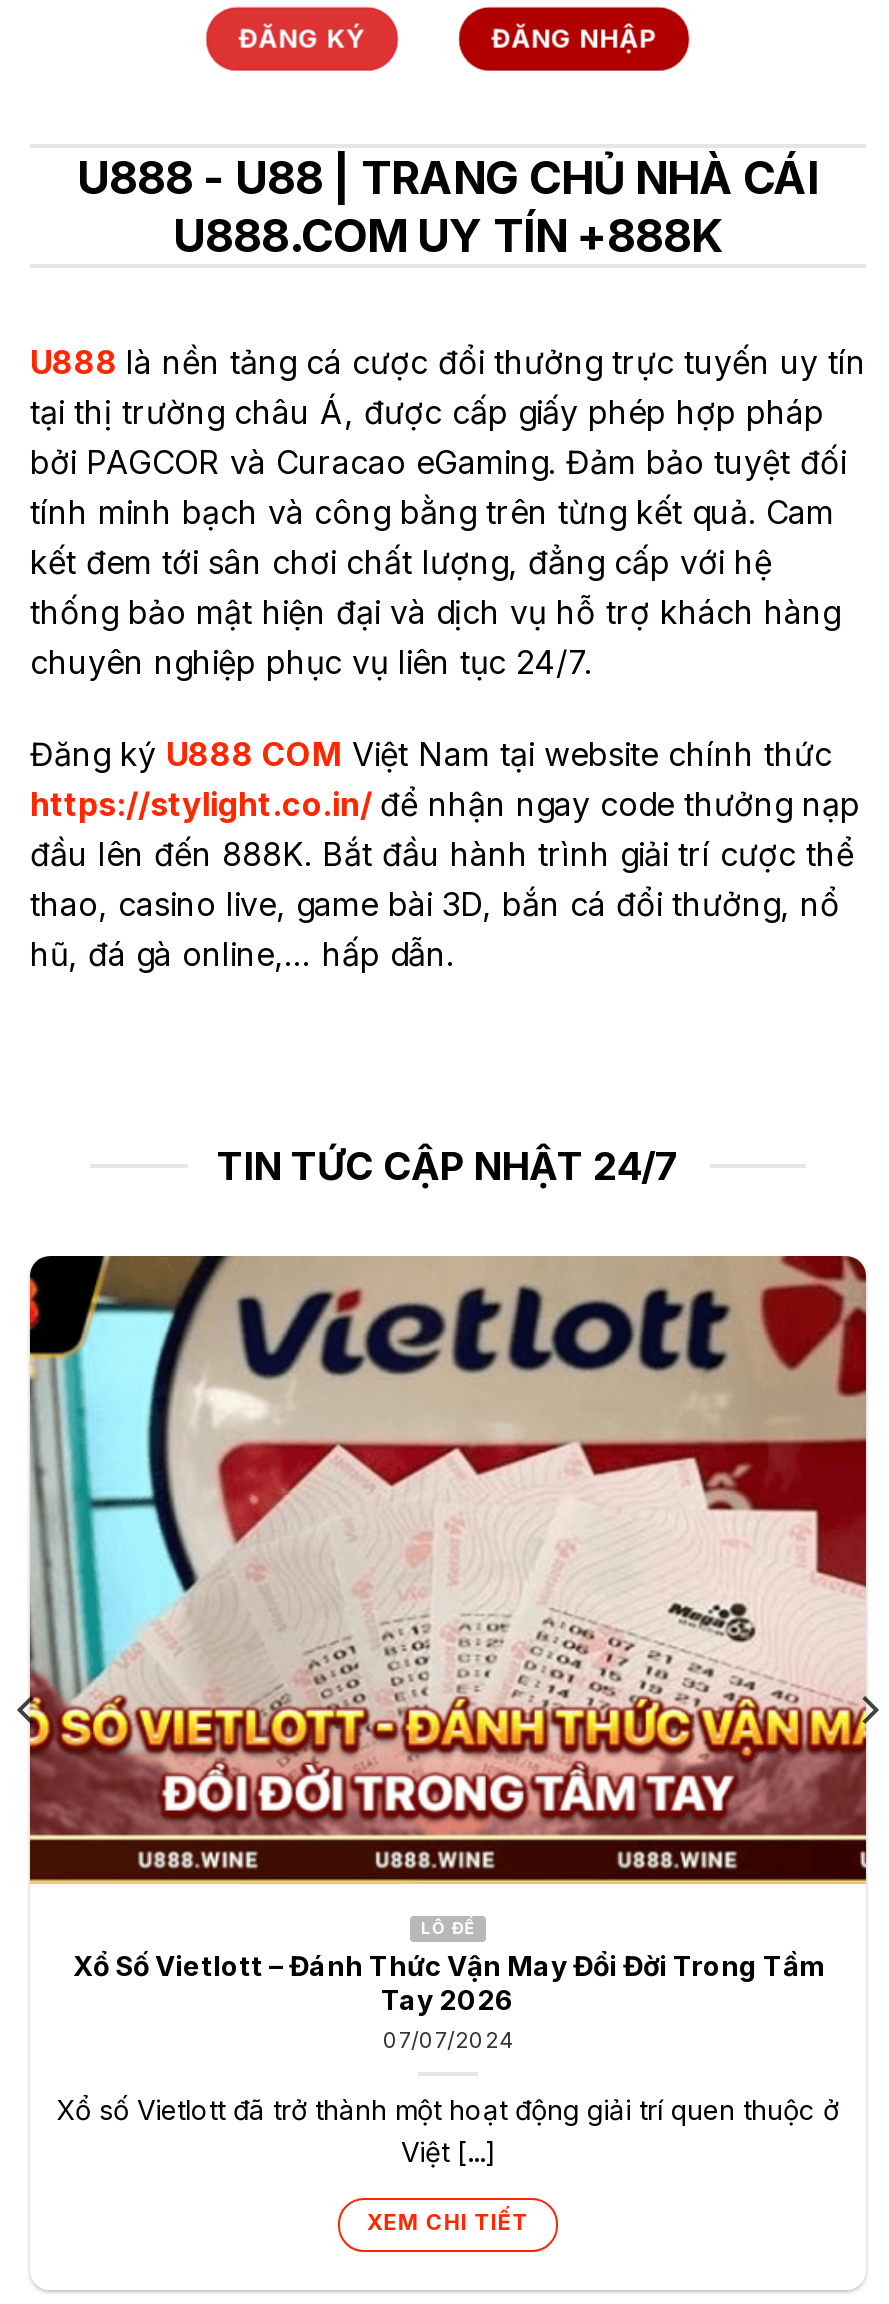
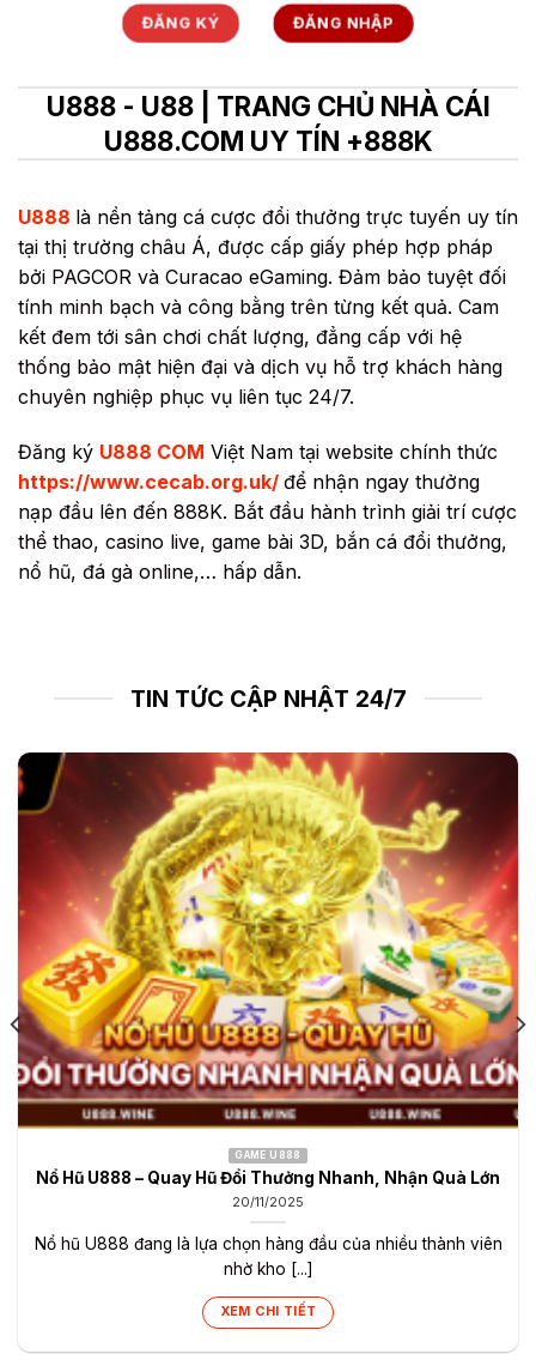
- https://stylight.co.in/ để nhận ngay code thưởng nạp
- đầu lên đến 888K. Bắt đầu hành trình giải trí cược thể
- thao, casino live, game bài 3D, bắn cá đổi thưởng, nổ
- hũ, đá gà online,… hấp dẫn.
+ https://www.cecab.org.uk/ để nhận ngay thưởng
+ nạp đầu lên đến 888K. Bắt đầu hành trình giải trí cược
+ thể thao, casino live, game bài 3D, bắn cá đổi thưởng,
+ nổ hũ, đá gà online,… hấp dẫn.

- [image]
+ [image]

- LÔ ĐỀ
- Xổ Số Vietlott – Đánh Thức Vận May Đổi Đời Trong Tầm
- Tay 2026
- 07/07/2024
+ GAME U888
+ Nổ Hũ U888 – Quay Hũ Đổi Thưởng Nhanh, Nhận Quà Lớn
+ 20/11/2025

- Xổ số Vietlott đã trở thành một hoạt động giải trí quen thuộc ở
- Việt [...]
+ Nổ hũ U888 đang là lựa chọn hàng đầu của nhiều thành viên
+ nhờ kho [...]
